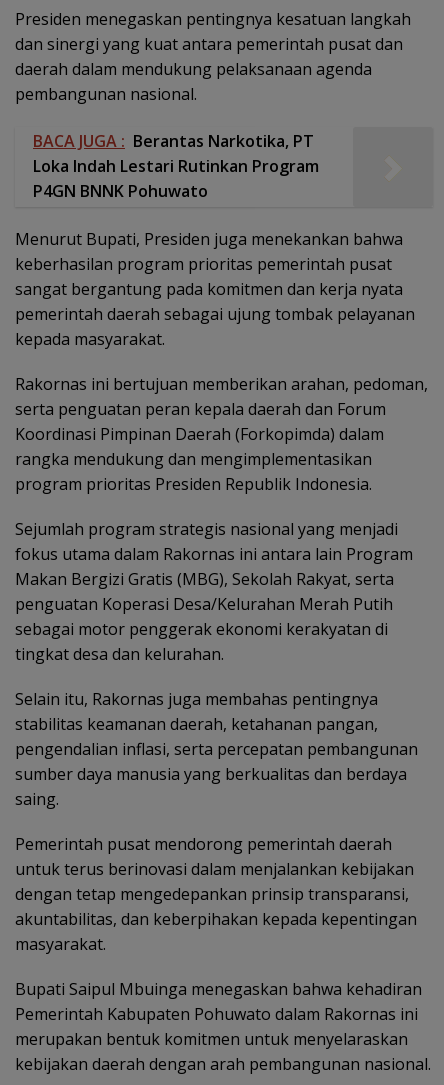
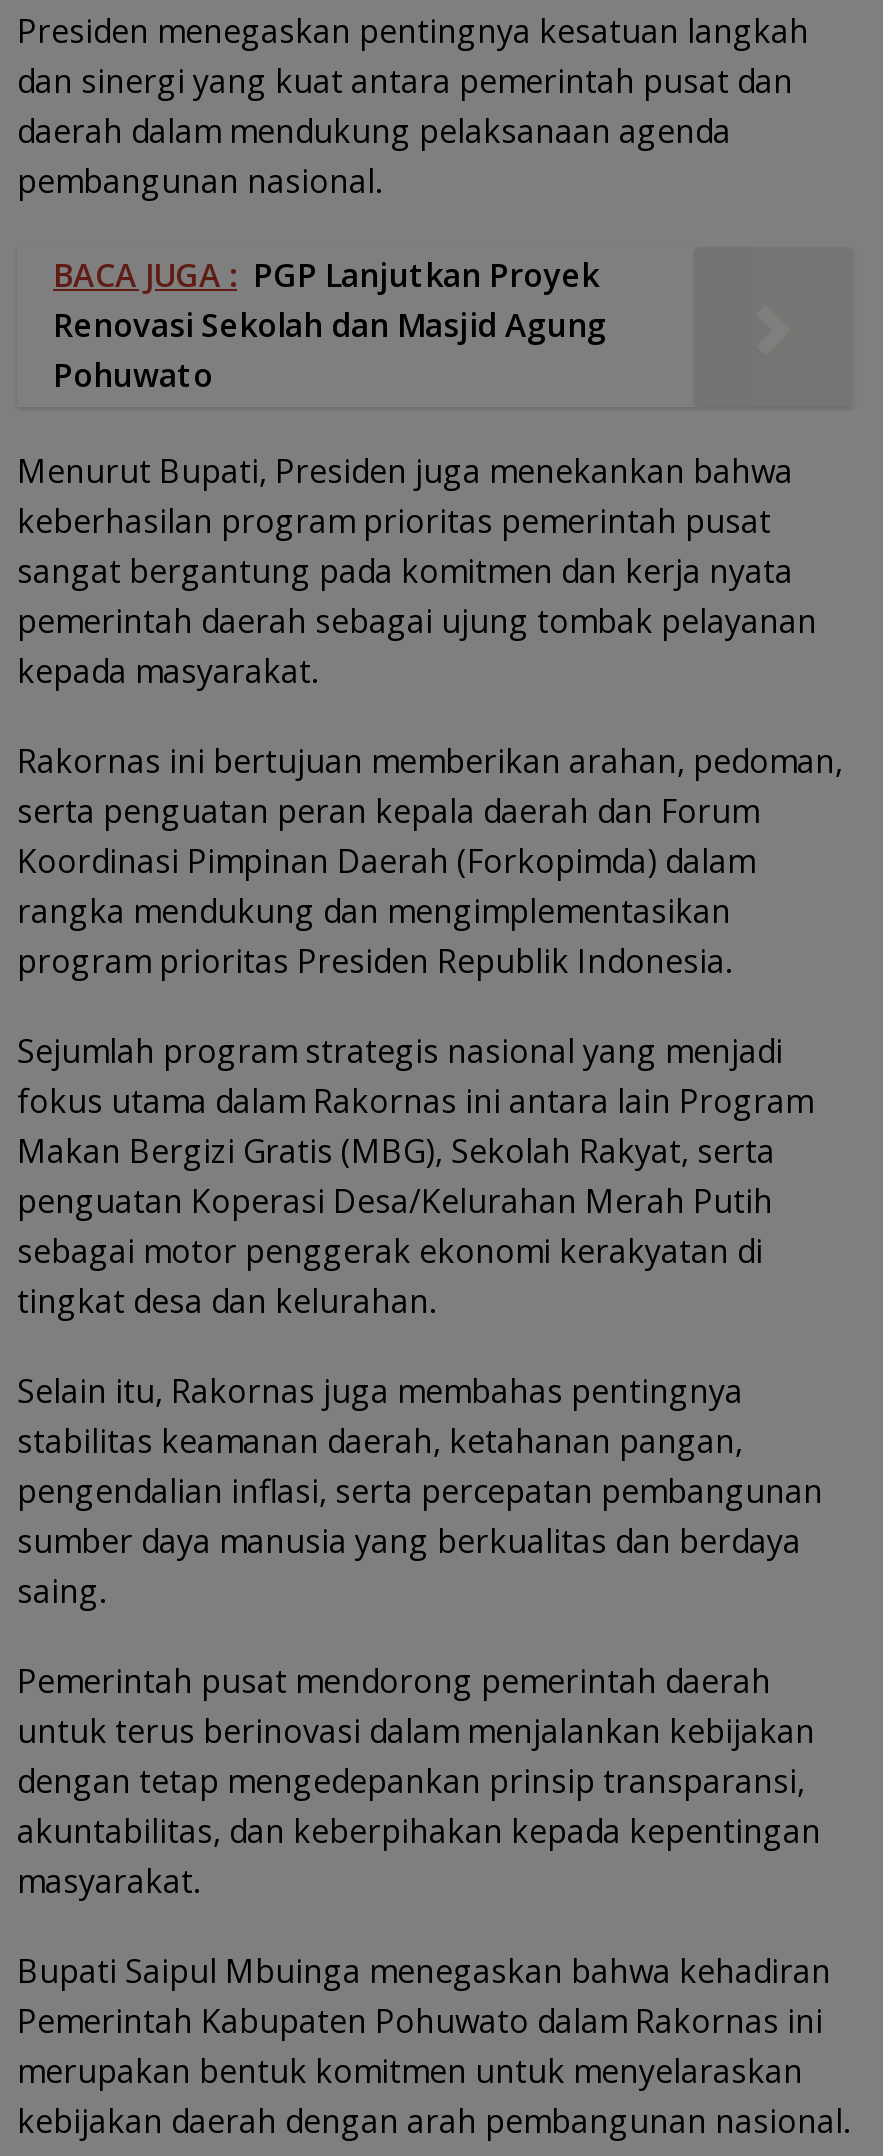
- BACA JUGA : Berantas Narkotika, PT
- Loka Indah Lestari Rutinkan Program
- P4GN BNNK Pohuwato
+ BACA JUGA : PGP Lanjutkan Proyek
+ Renovasi Sekolah dan Masjid Agung
+ Pohuwato
